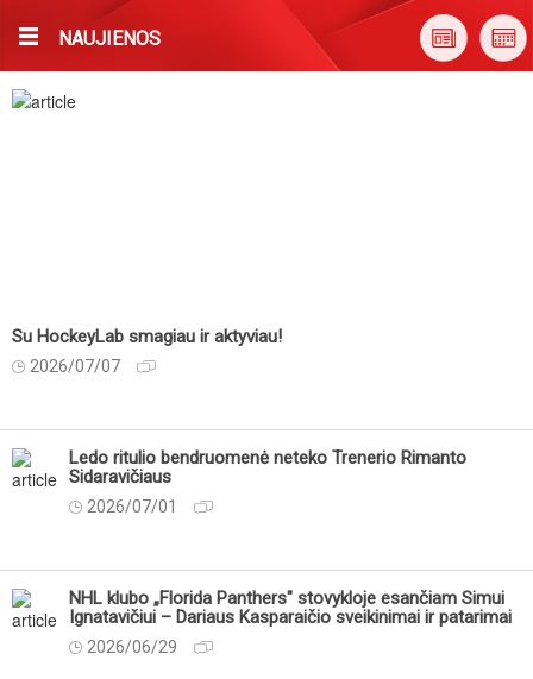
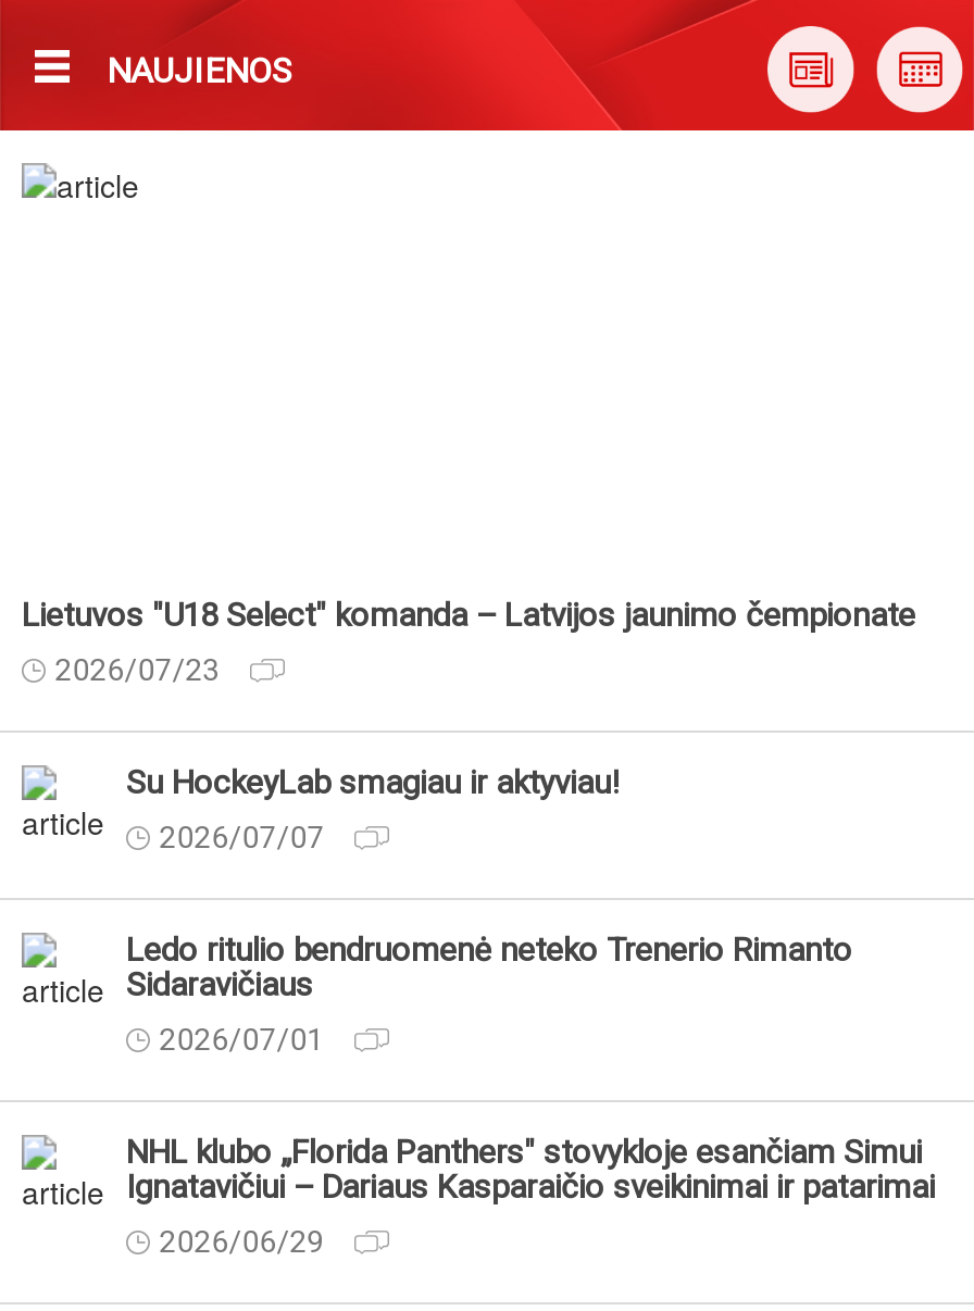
+ Lietuvos "U18 Select" komanda – Latvijos jaunimo čempionate
+ 2026/07/23

moved down: Su HockeyLab smagiau ir aktyviau! | 2026/07/07

moved down: Ledo ritulio bendruomenė neteko Trenerio Rimanto | Sidaravičiaus | 2026/07/01
